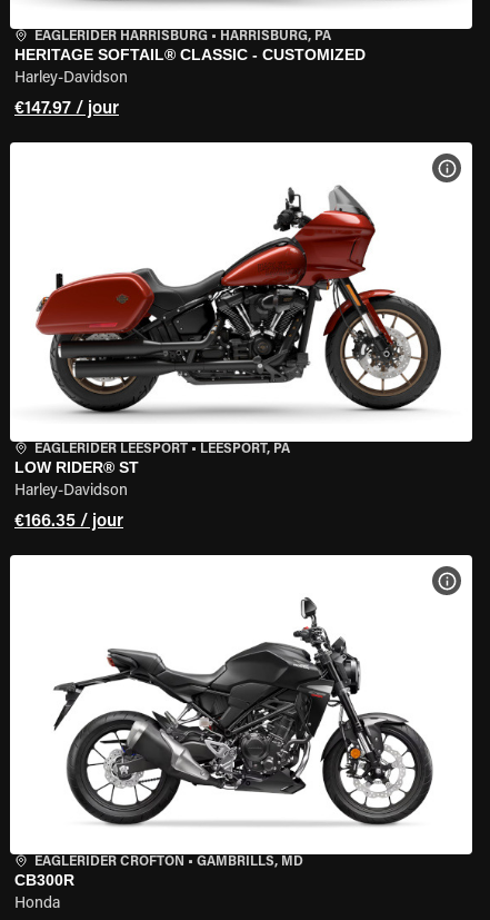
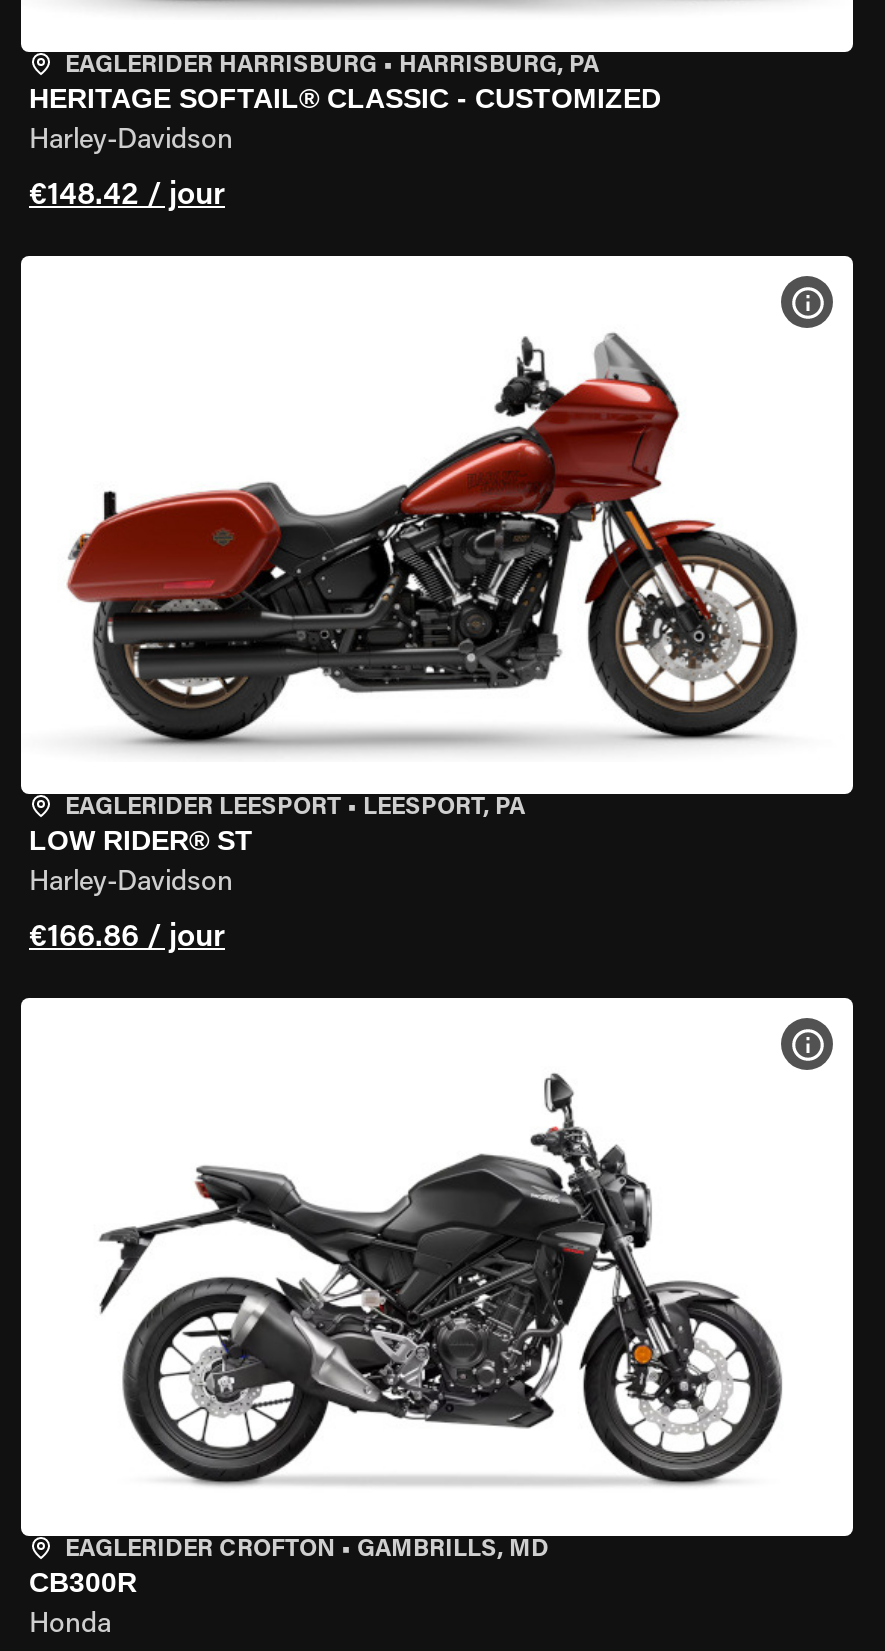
- €147.97 / jour
+ €148.42 / jour

- €166.35 / jour
+ €166.86 / jour
